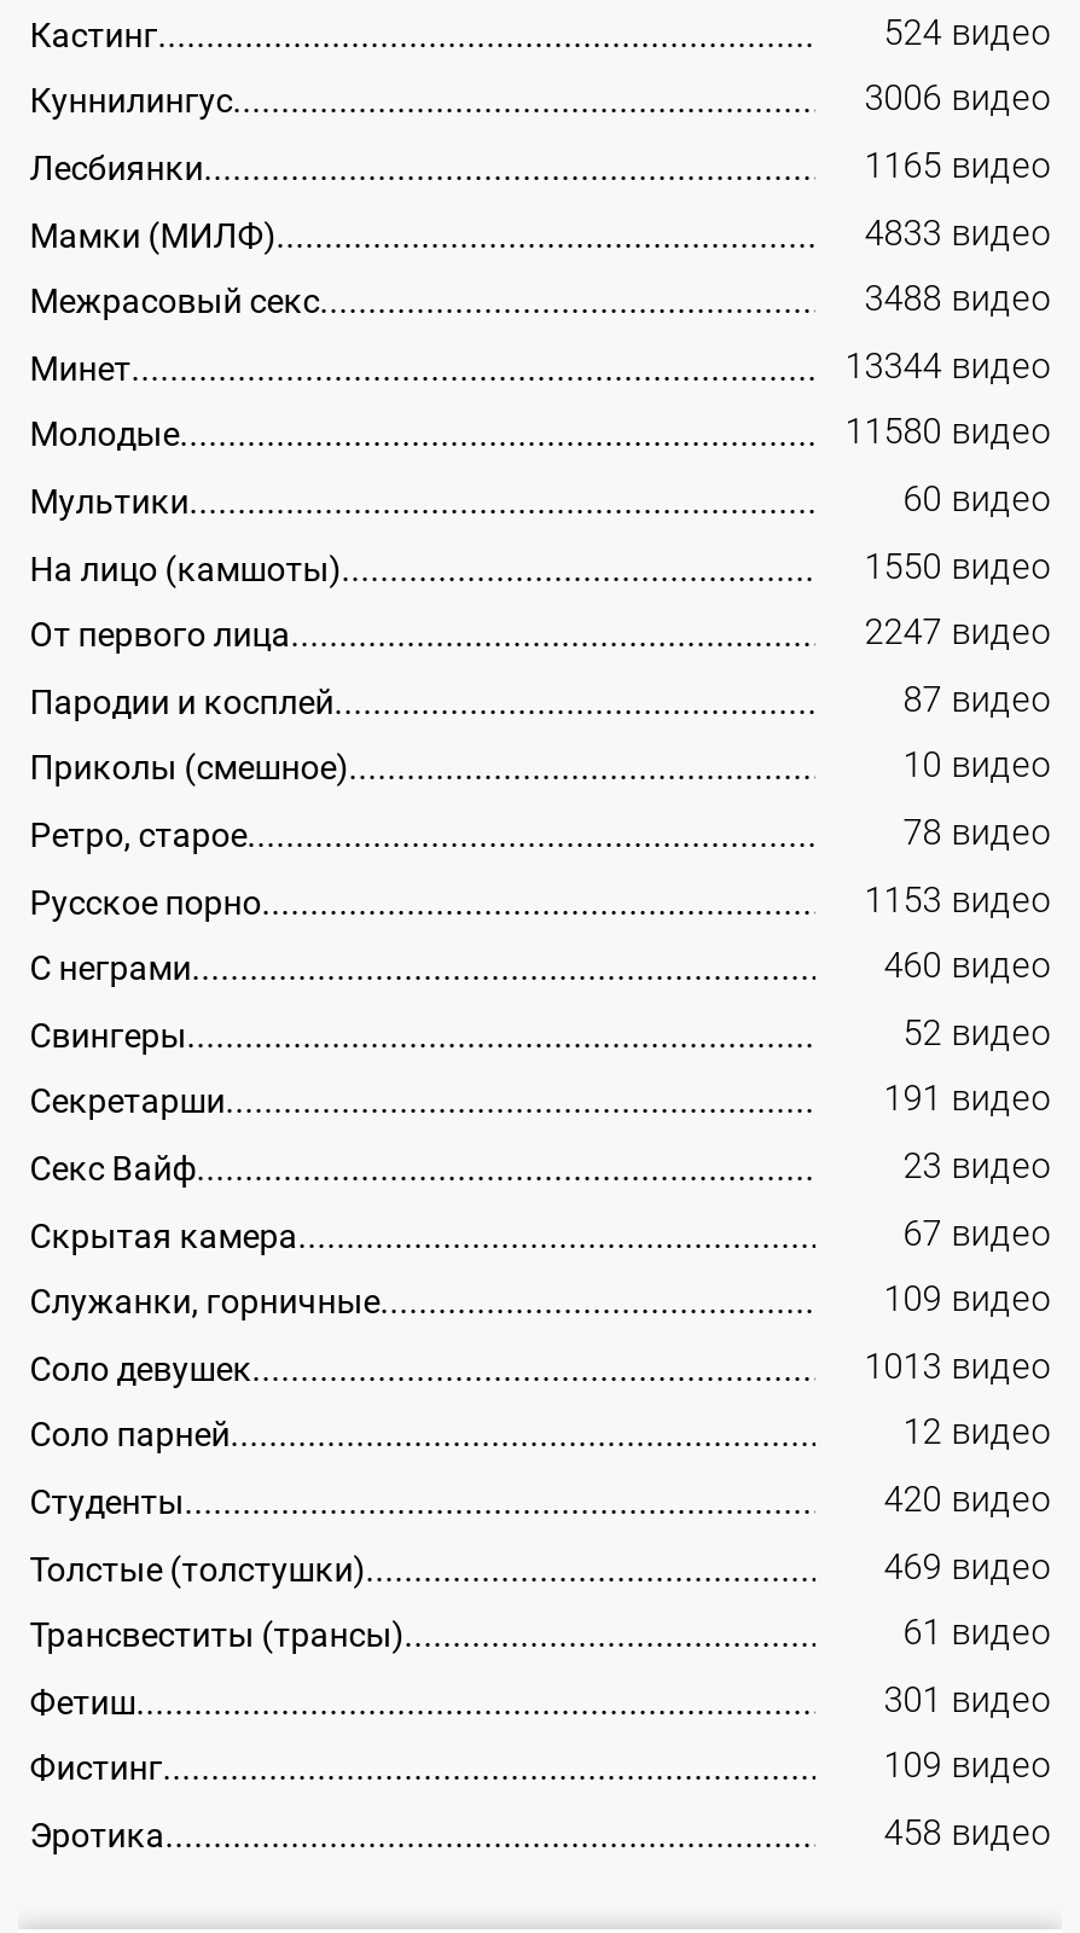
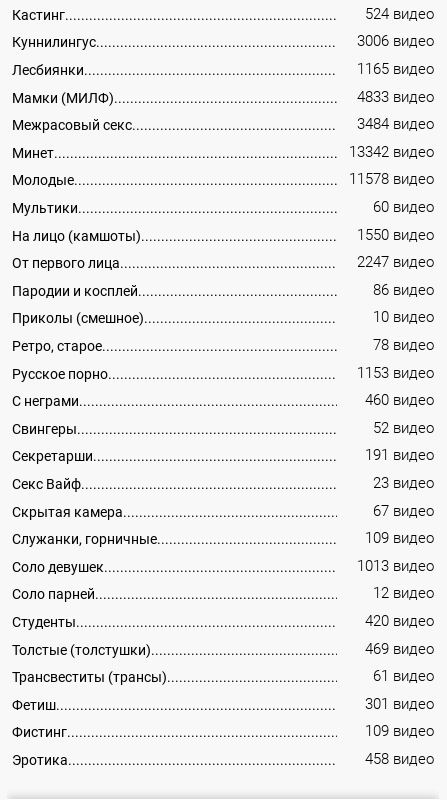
- 3488 видео
+ 3484 видео

- 13344 видео
+ 13342 видео

- 11580 видео
+ 11578 видео

- 87 видео
+ 86 видео
